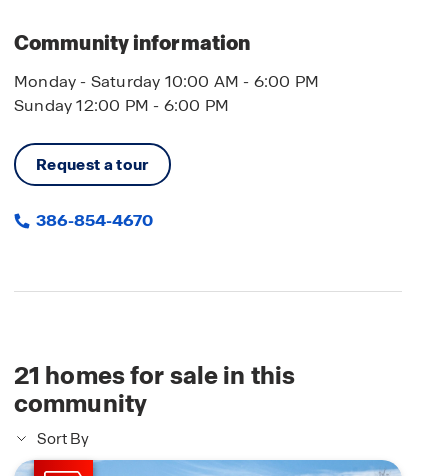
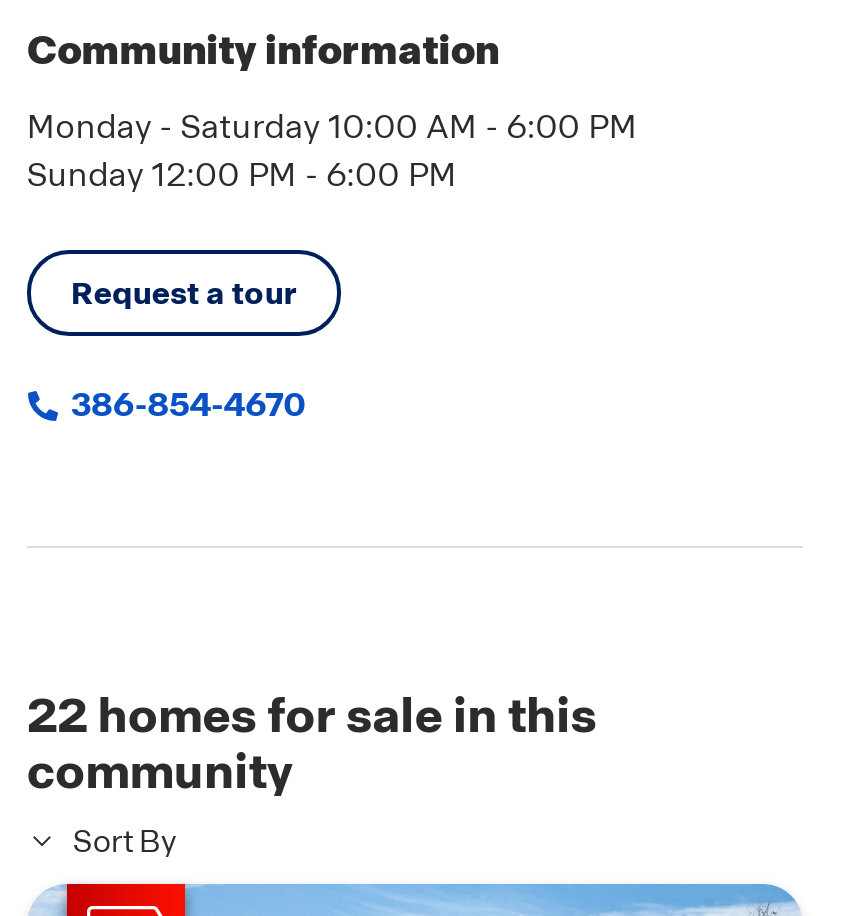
- 21 homes for sale in this
+ 22 homes for sale in this
